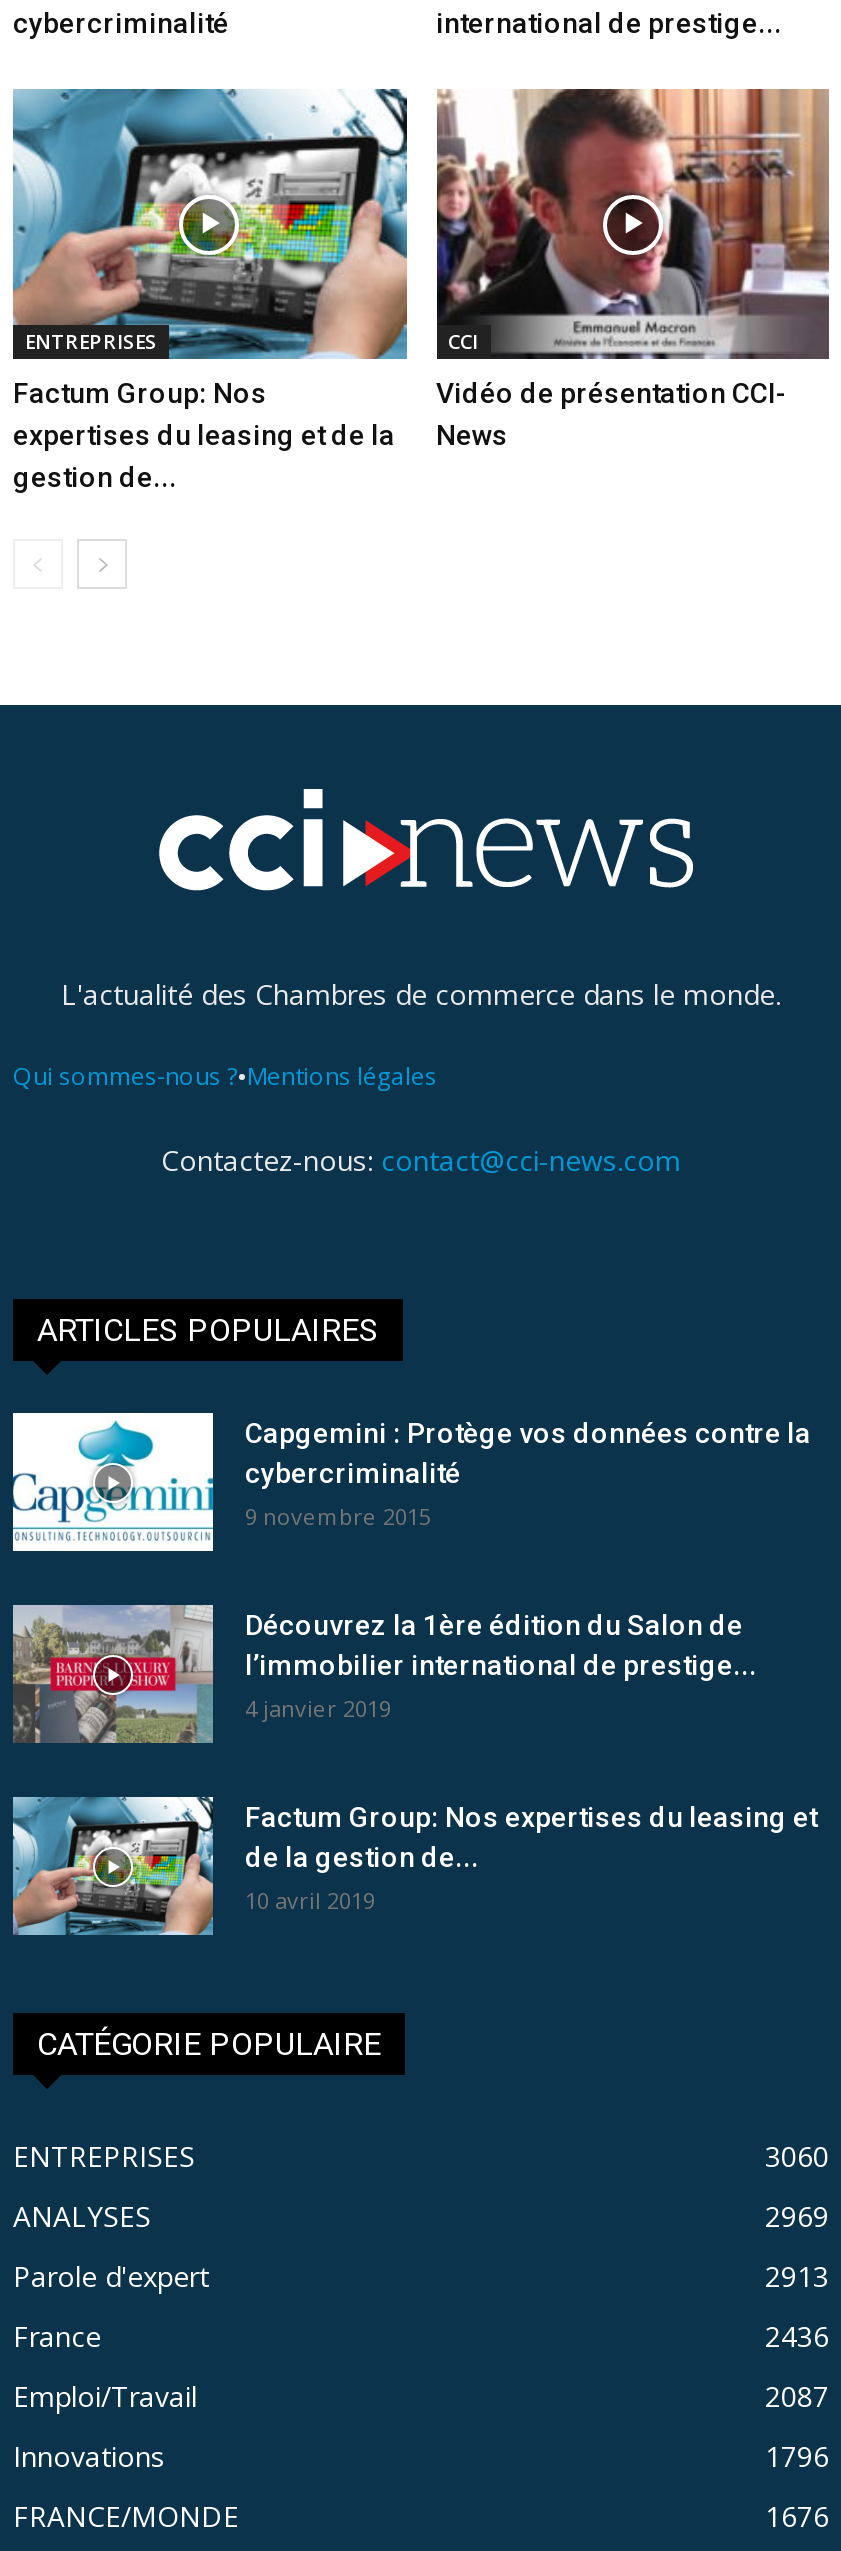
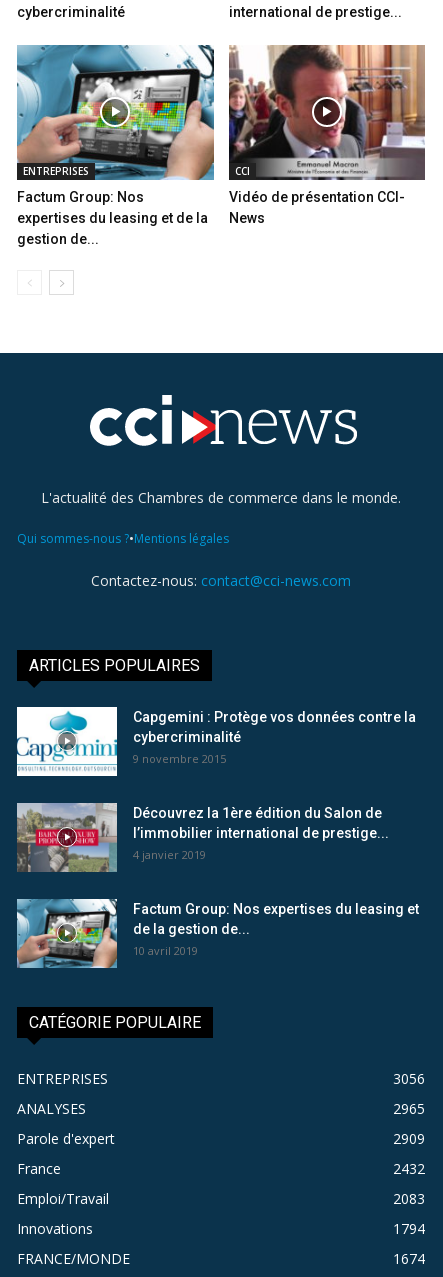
- 3060
+ 3056

- 2969
+ 2965

- 2913
+ 2909

- 2436
+ 2432

- 2087
+ 2083

- 1796
+ 1794

- 1676
+ 1674
